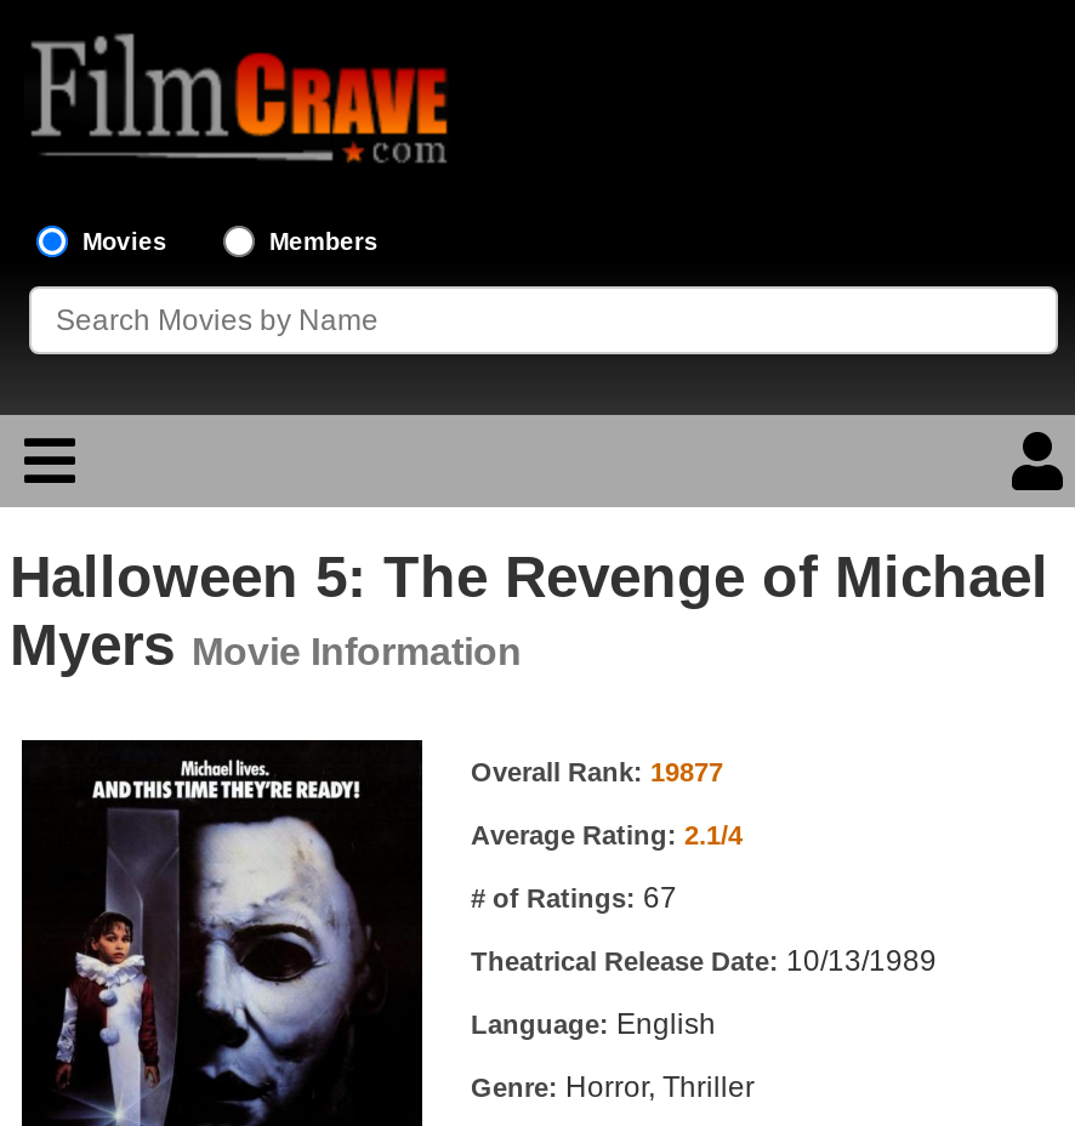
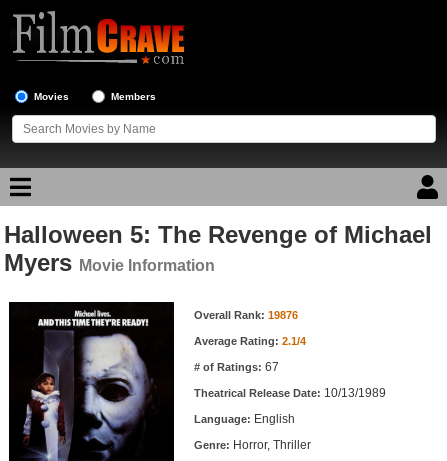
- Overall Rank: 19877
+ Overall Rank: 19876
